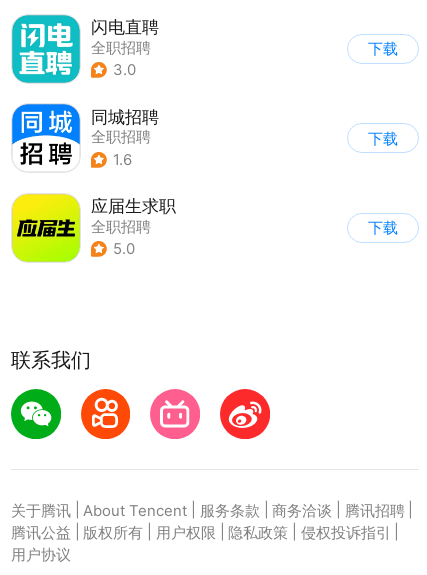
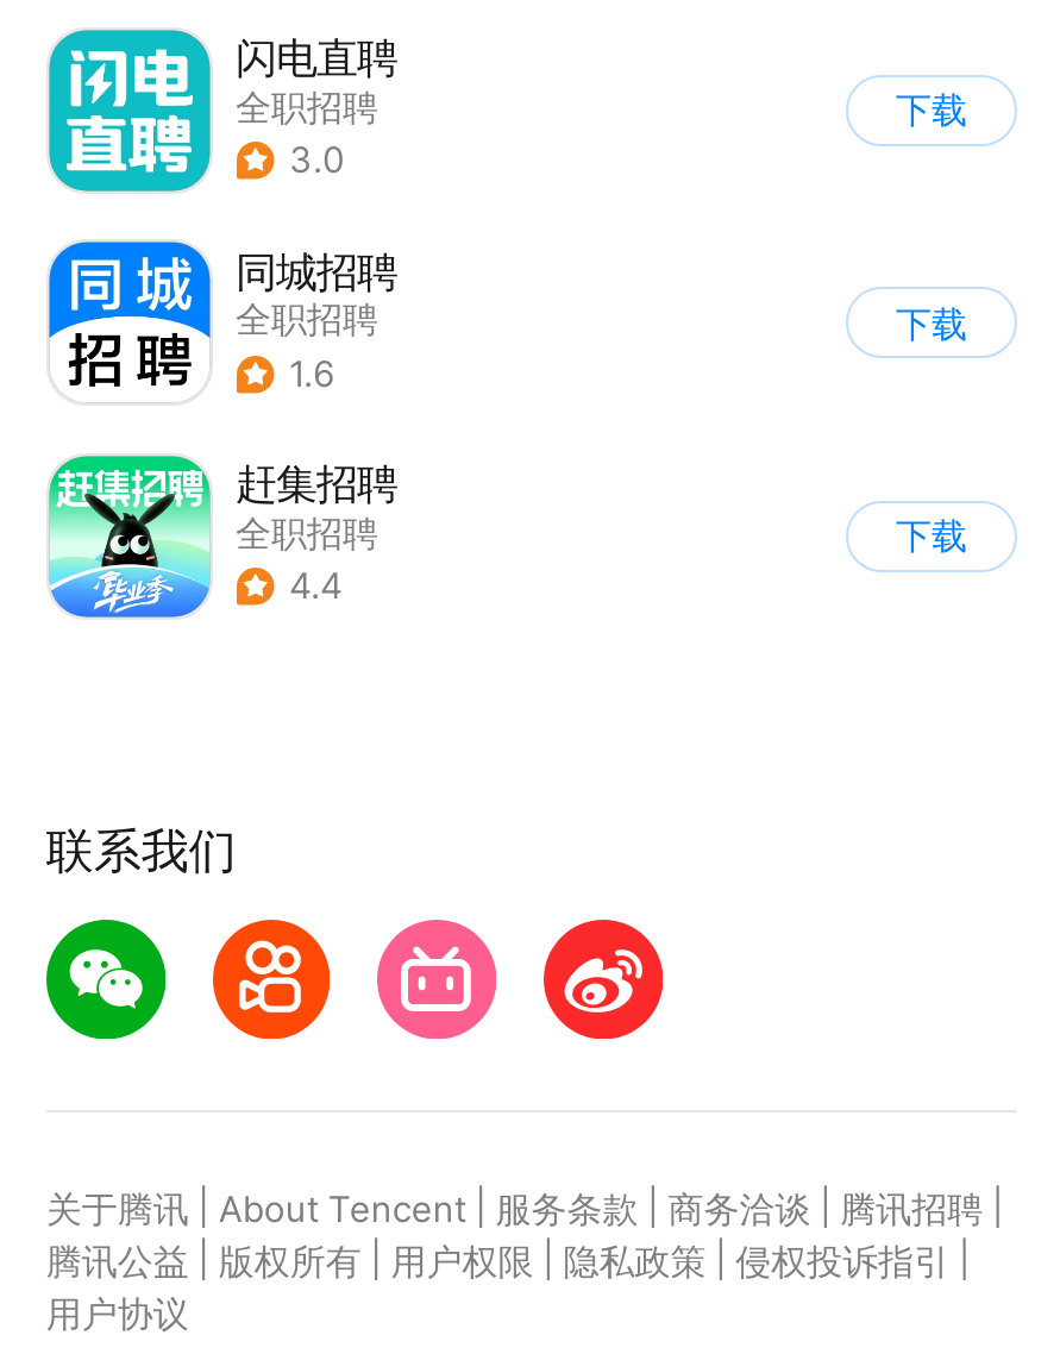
- [image]
- 应届生求职
+ [image]
+ 赶集招聘

- 5.0
+ 4.4
